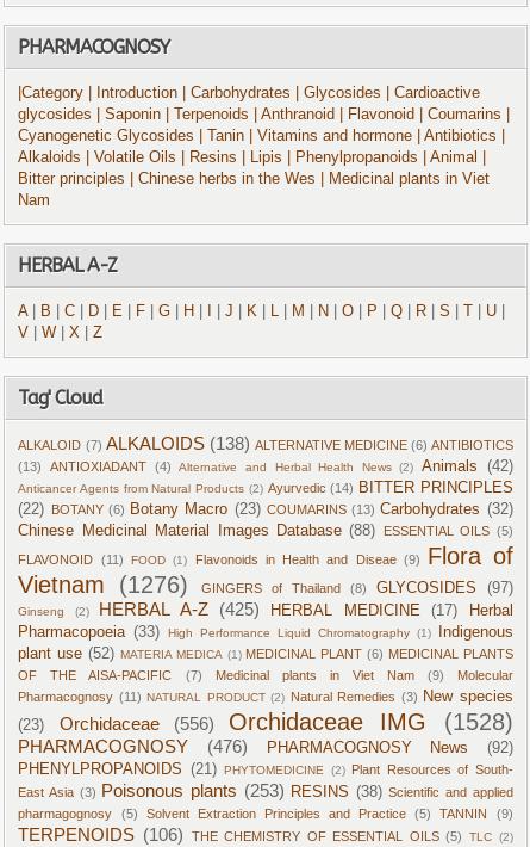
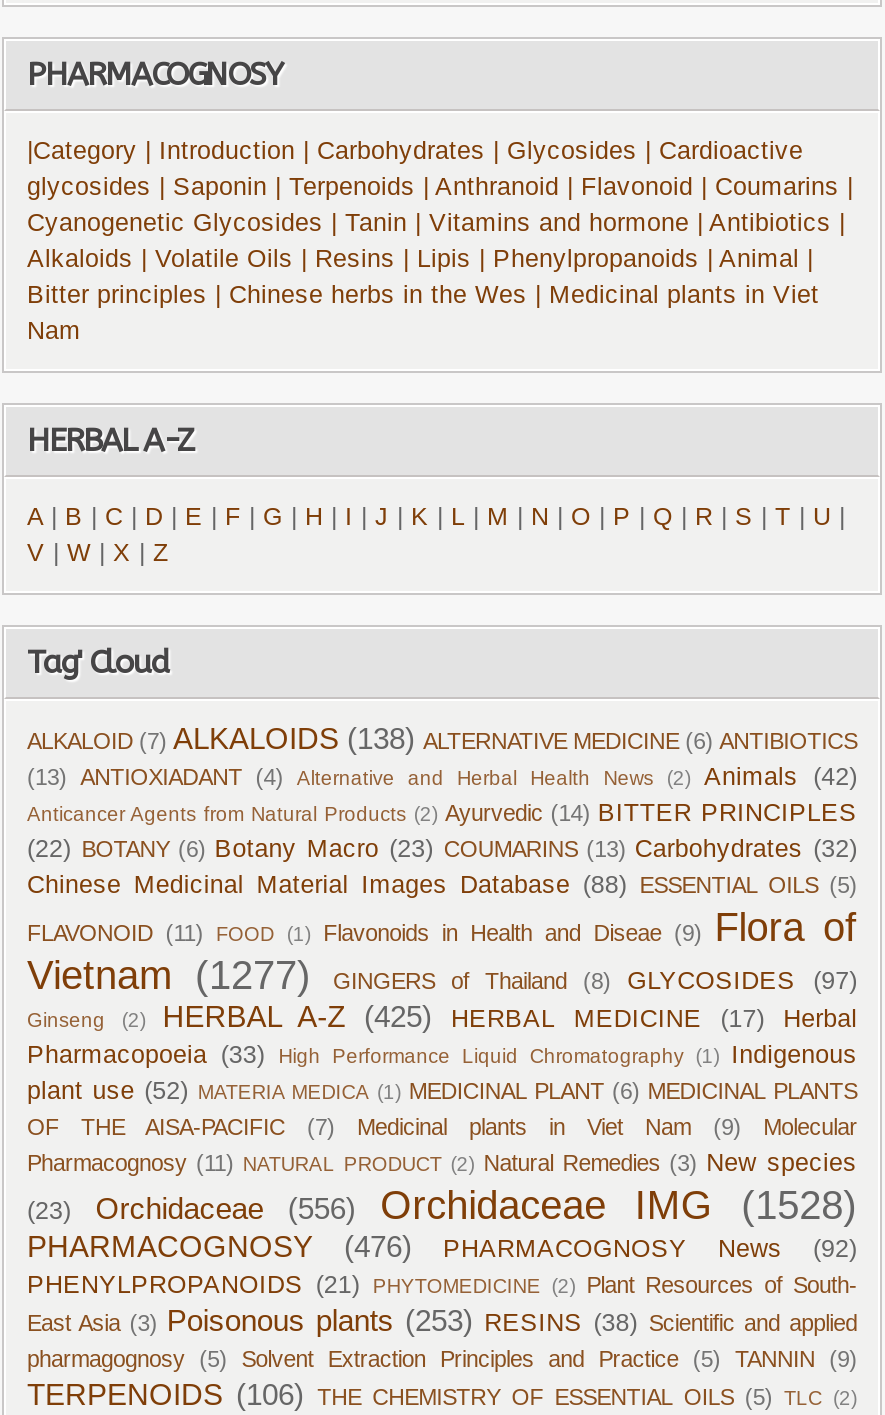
- Vietnam (1276) GINGERS of Thailand (8) GLYCOSIDES (97)
+ Vietnam (1277) GINGERS of Thailand (8) GLYCOSIDES (97)
